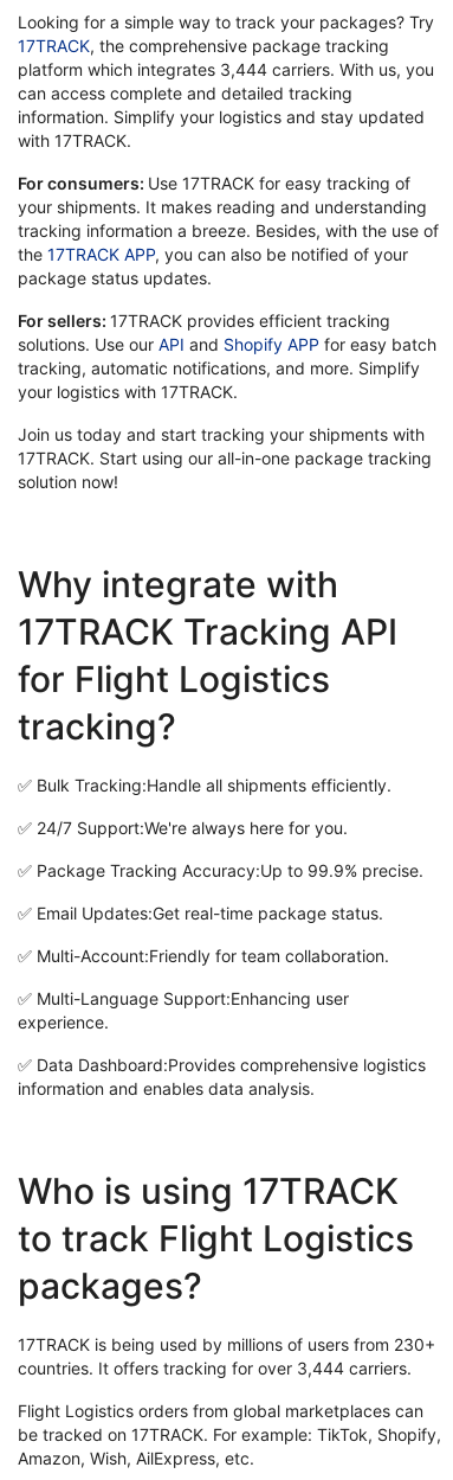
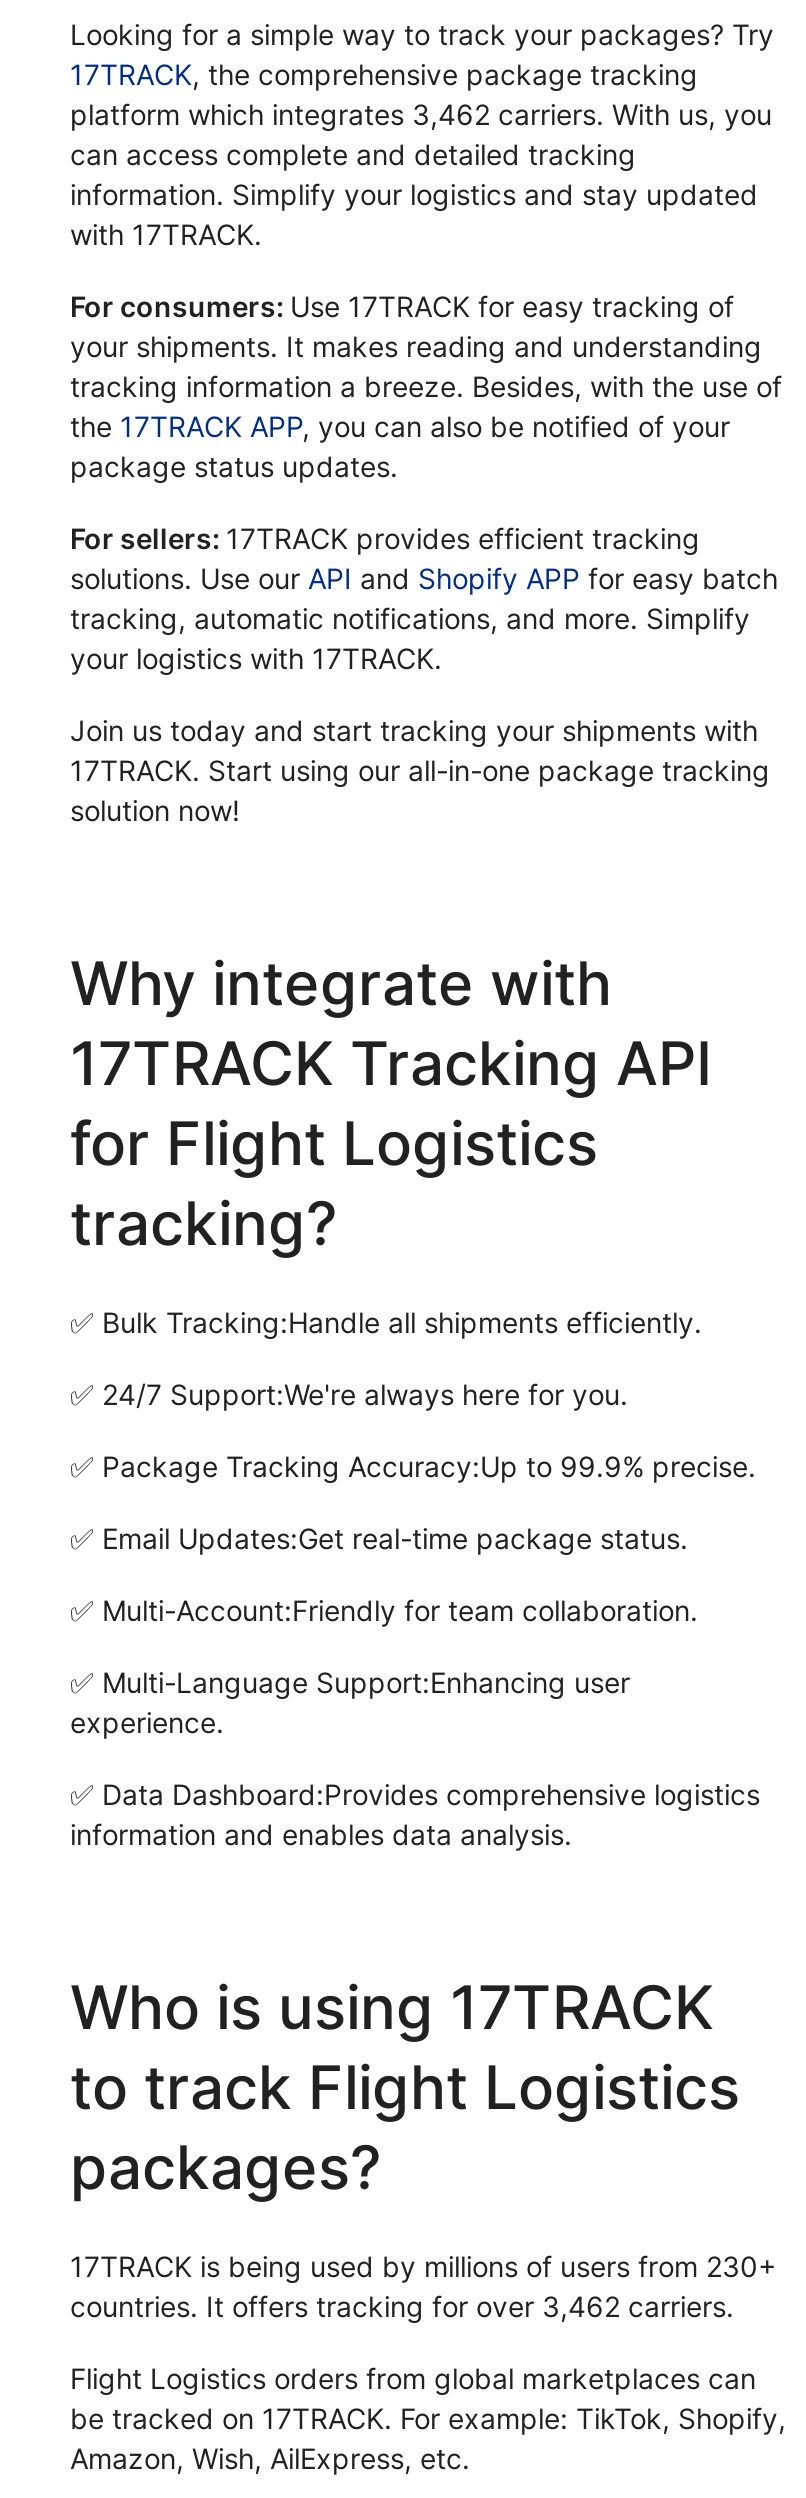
- platform which integrates 3,444 carriers. With us, you
+ platform which integrates 3,462 carriers. With us, you

- countries. It offers tracking for over 3,444 carriers.
+ countries. It offers tracking for over 3,462 carriers.
